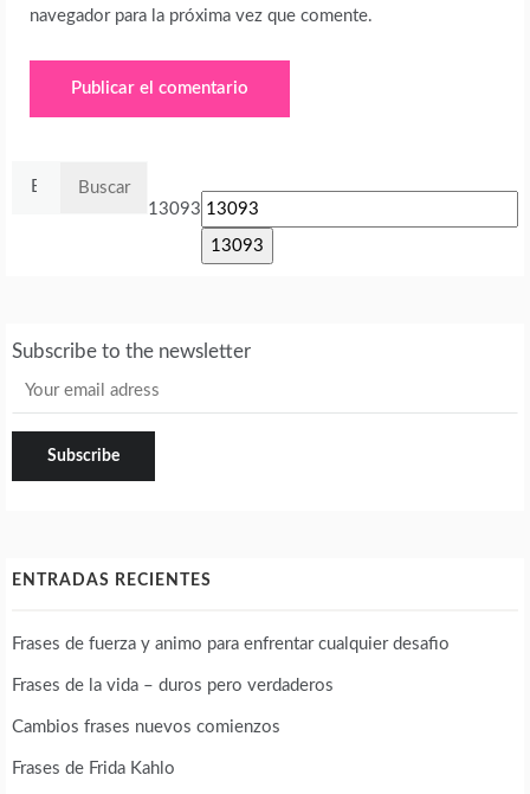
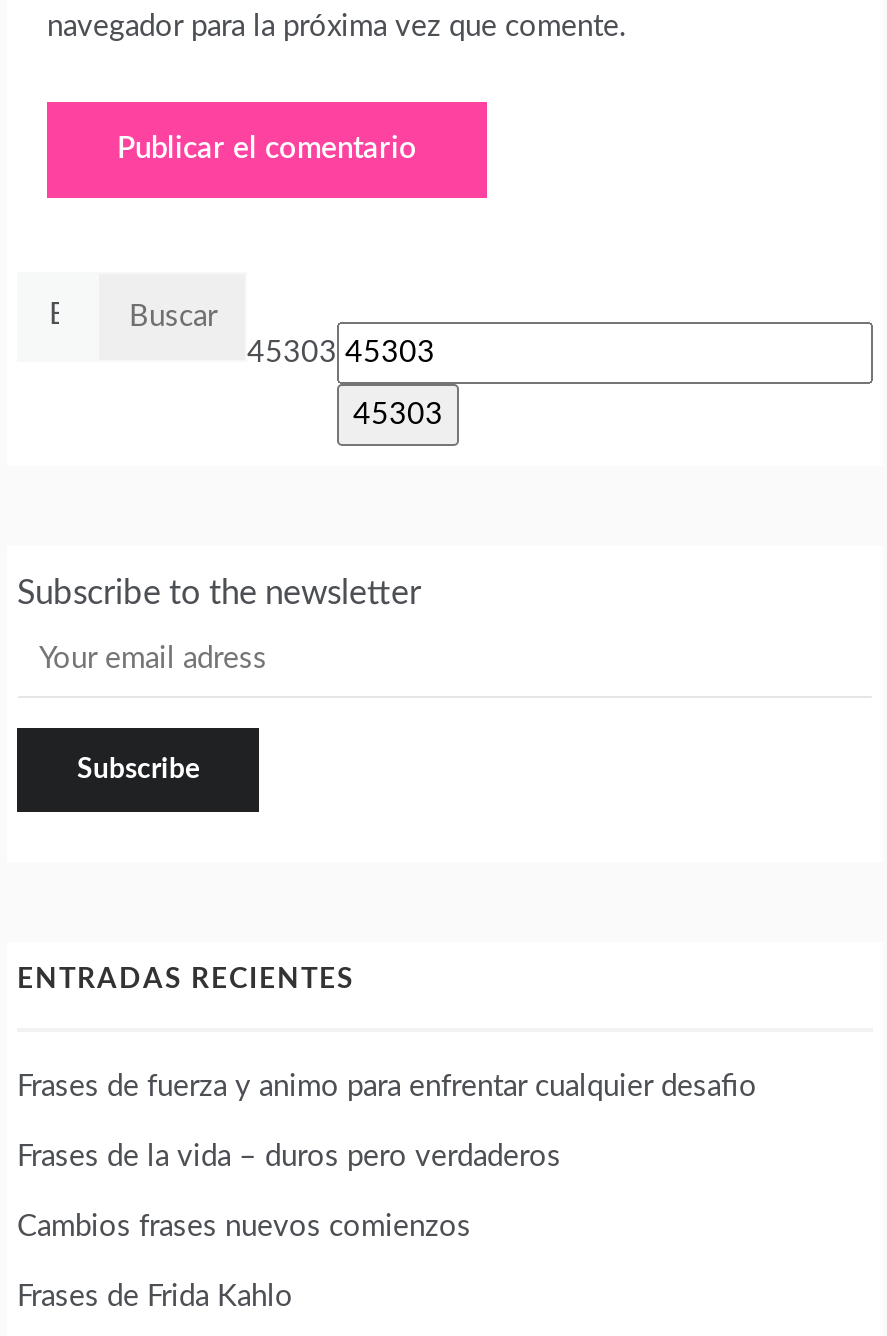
- 13093
+ 45303
